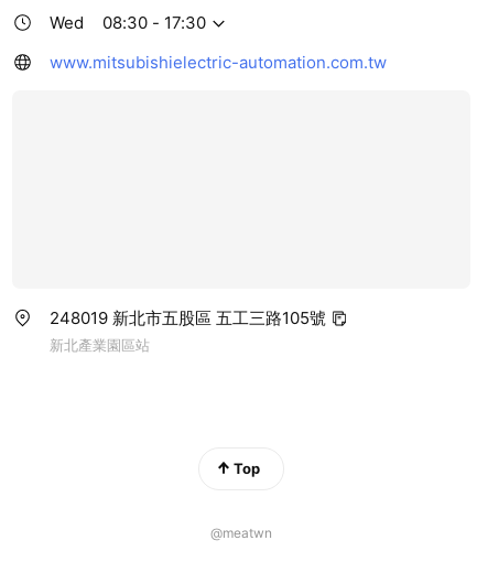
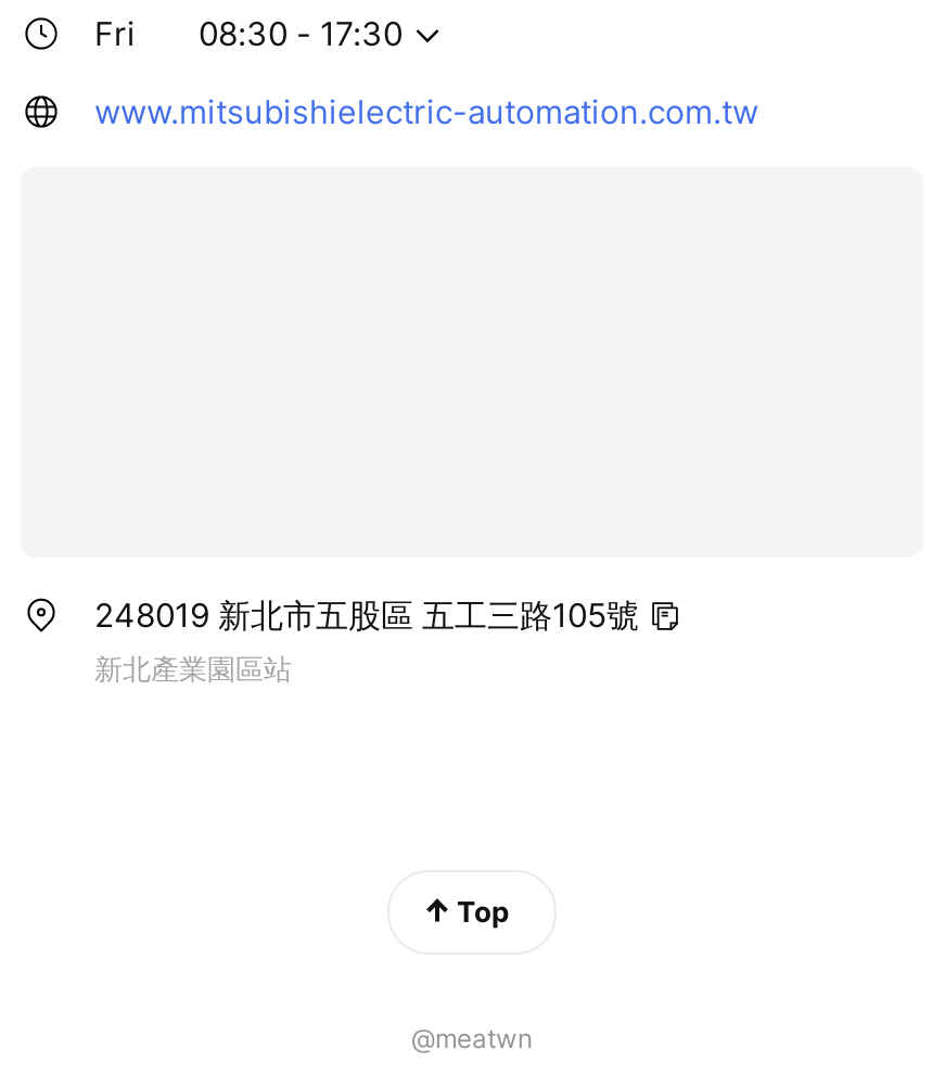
- Wed
+ Fri
